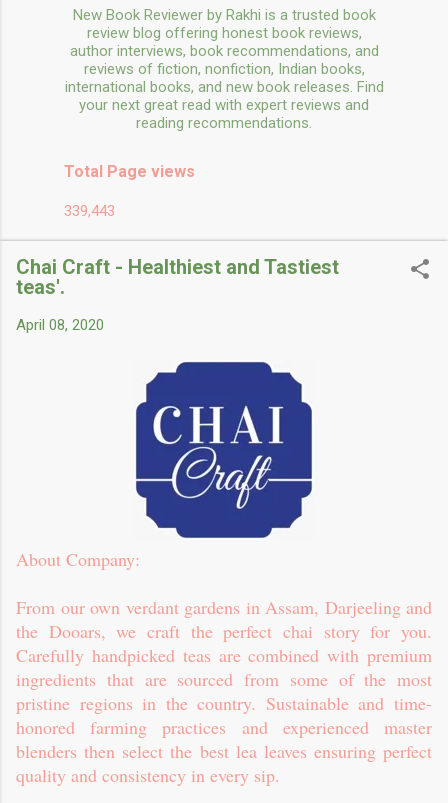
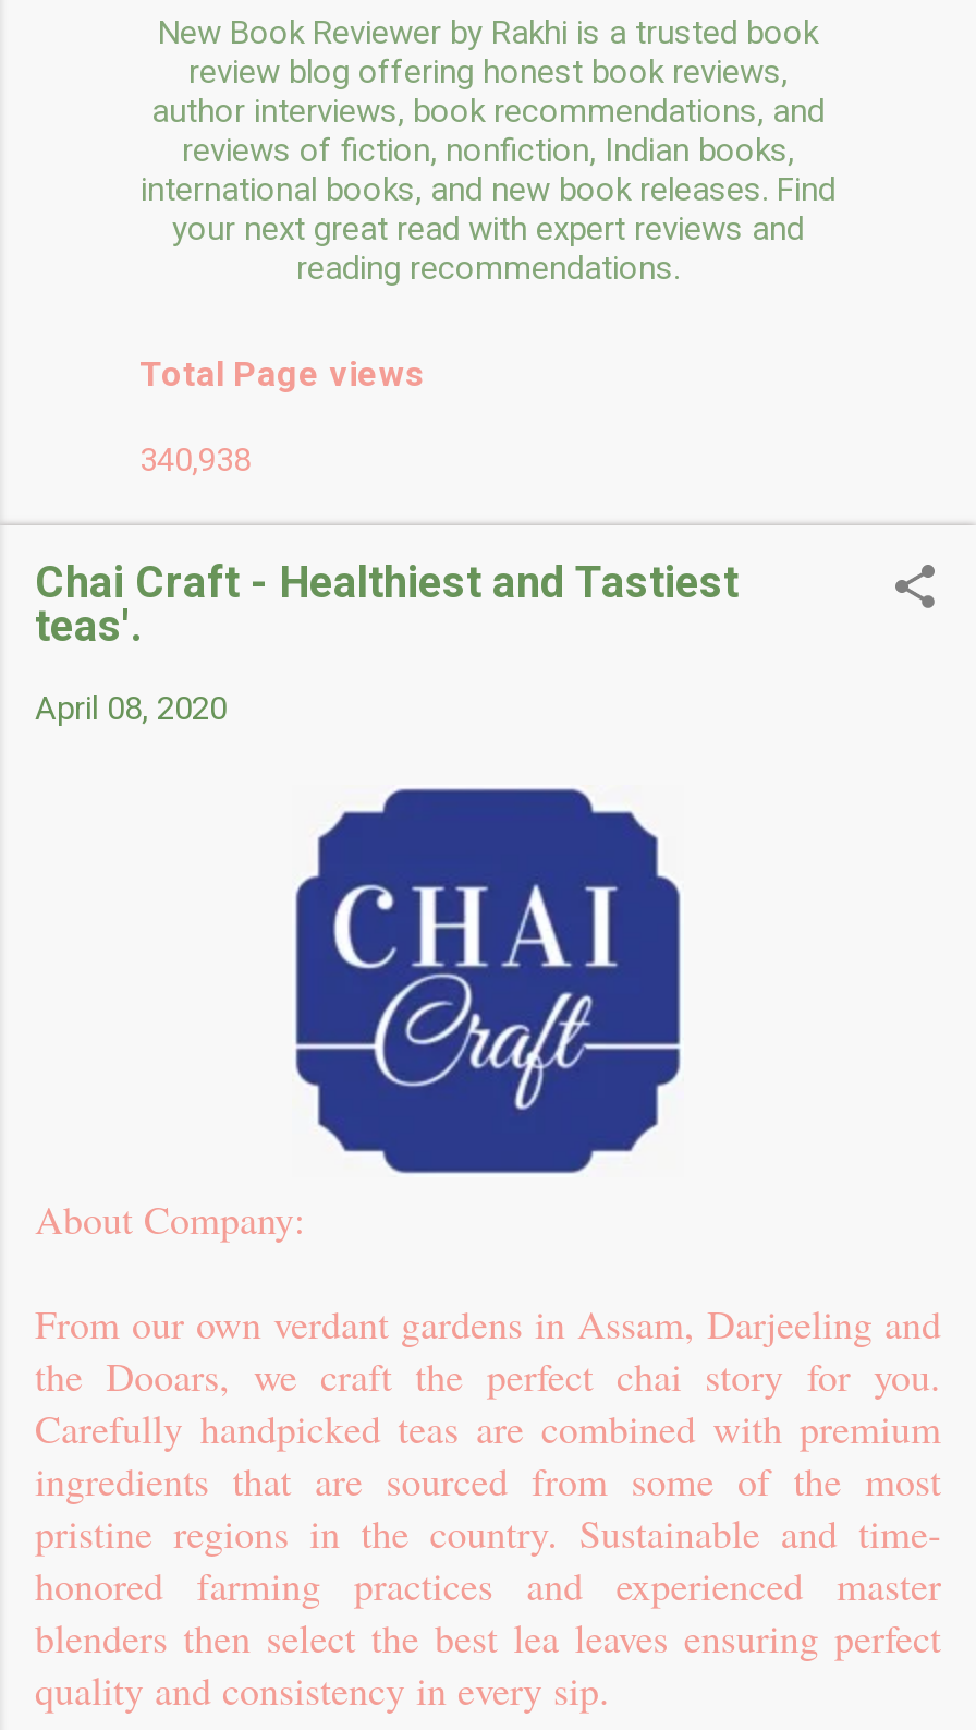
- 339,443
+ 340,938
